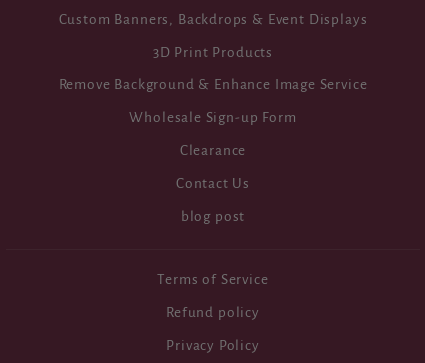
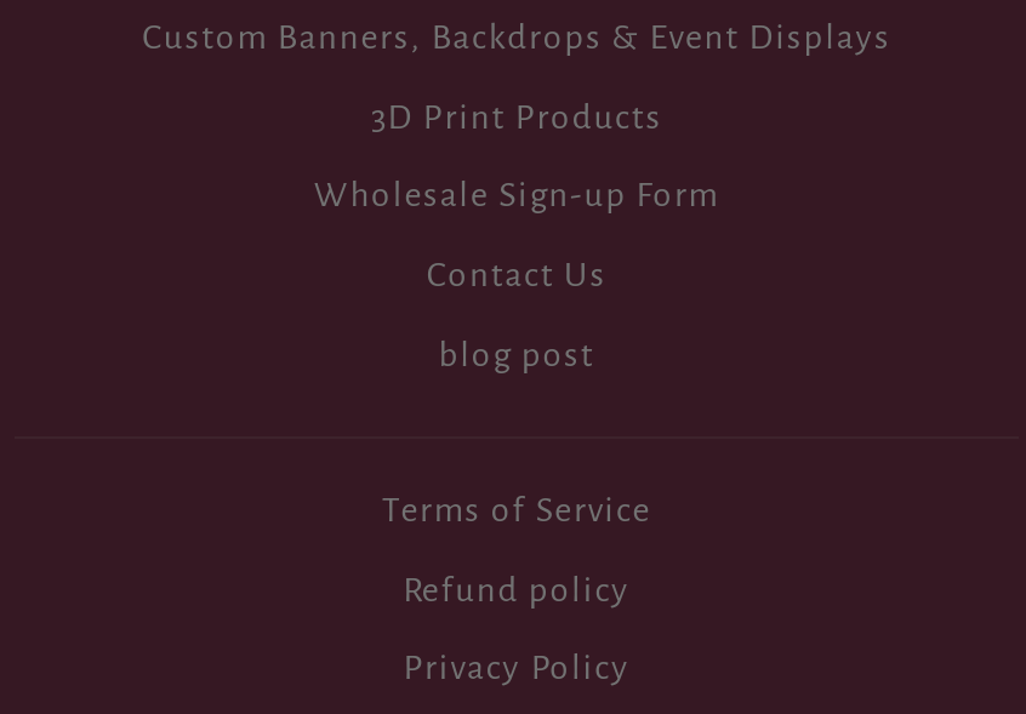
- Remove Background & Enhance Image Service

- Clearance
